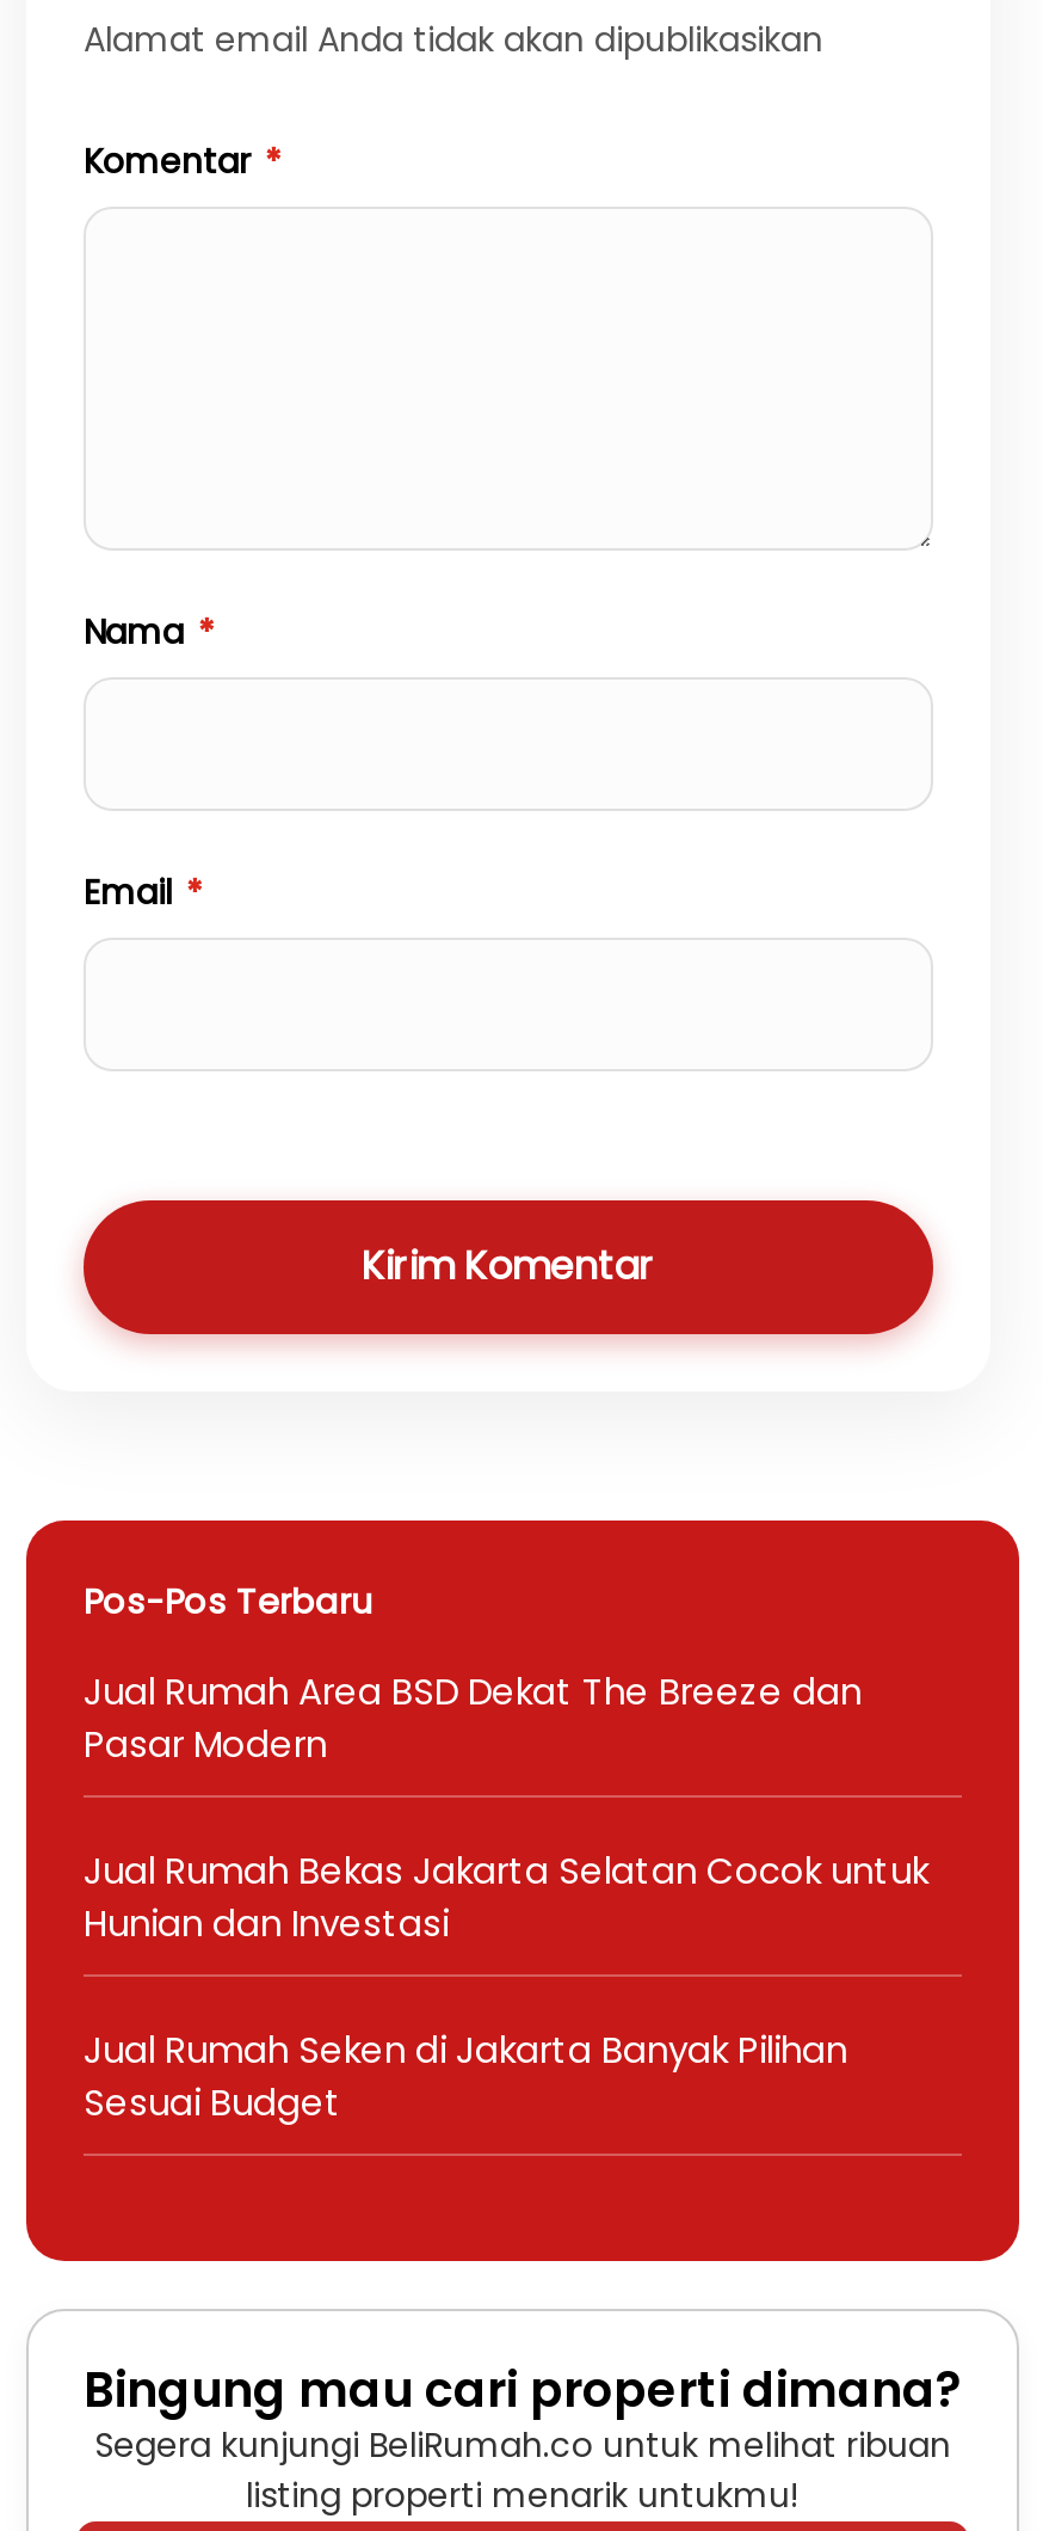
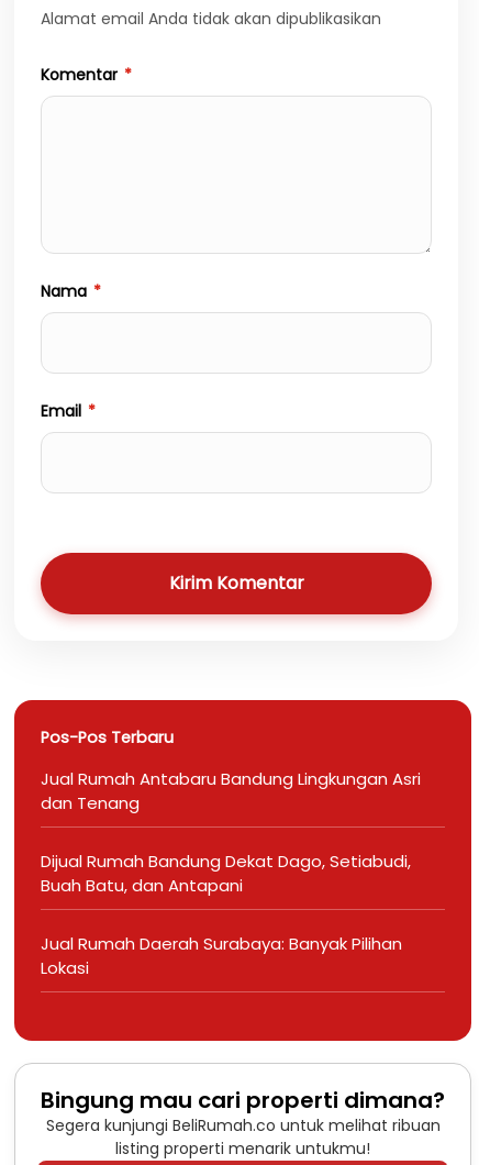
- Jual Rumah Area BSD Dekat The Breeze dan
- Pasar Modern
+ Jual Rumah Antabaru Bandung Lingkungan Asri
+ dan Tenang

- Jual Rumah Bekas Jakarta Selatan Cocok untuk
- Hunian dan Investasi
+ Dijual Rumah Bandung Dekat Dago, Setiabudi,
+ Buah Batu, dan Antapani

- Jual Rumah Seken di Jakarta Banyak Pilihan
- Sesuai Budget
+ Jual Rumah Daerah Surabaya: Banyak Pilihan
+ Lokasi
